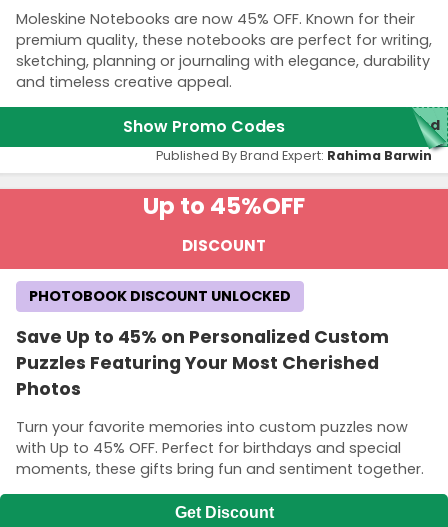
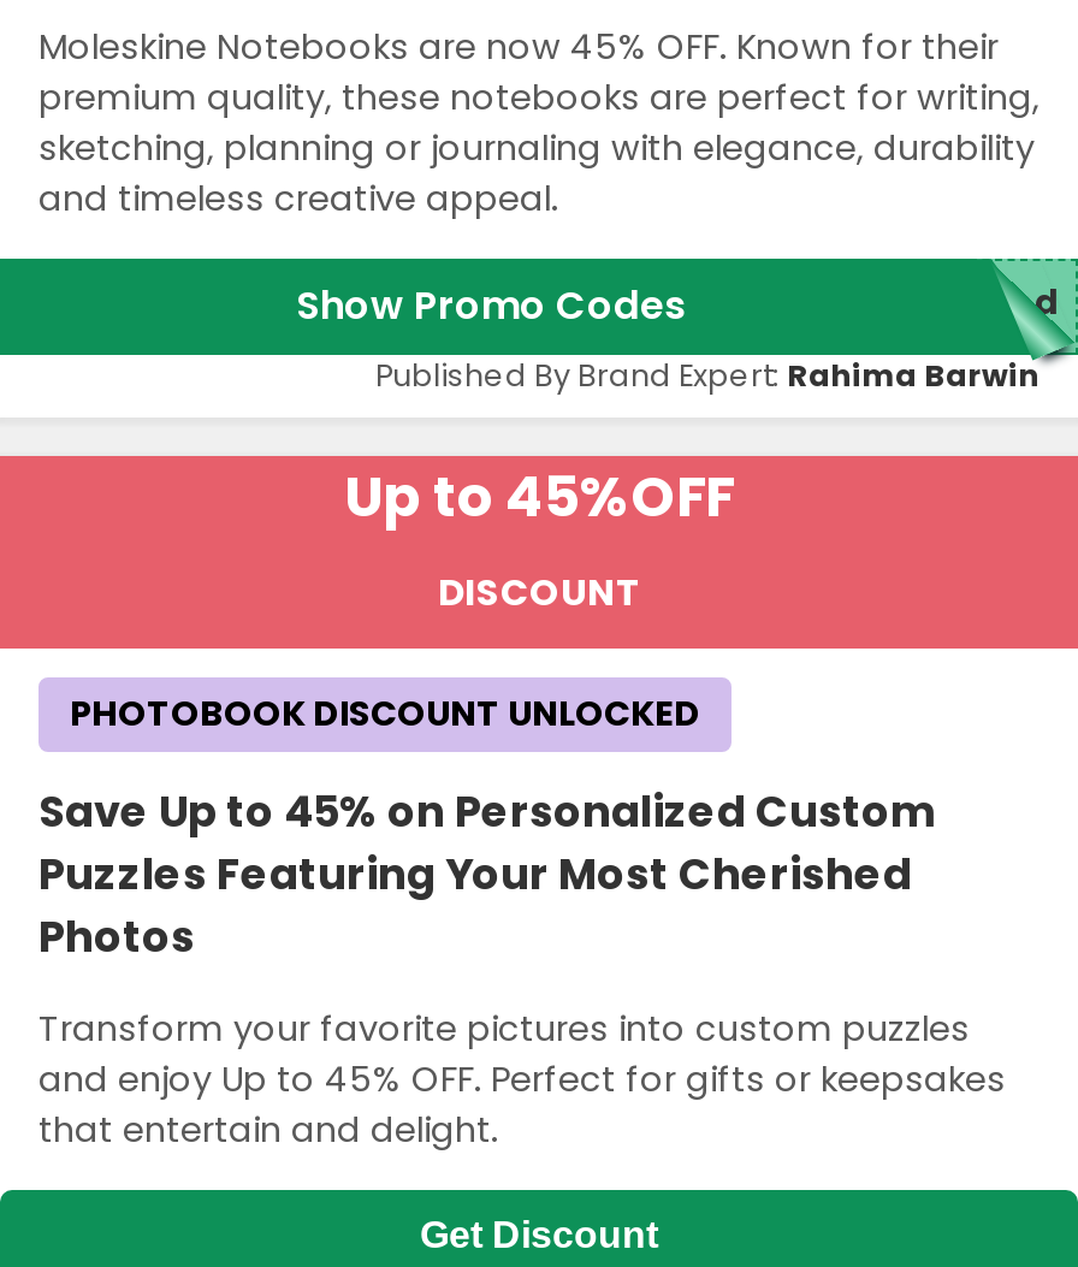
- Turn your favorite memories into custom puzzles now
- with Up to 45% OFF. Perfect for birthdays and special
- moments, these gifts bring fun and sentiment together.
+ Transform your favorite pictures into custom puzzles
+ and enjoy Up to 45% OFF. Perfect for gifts or keepsakes
+ that entertain and delight.
